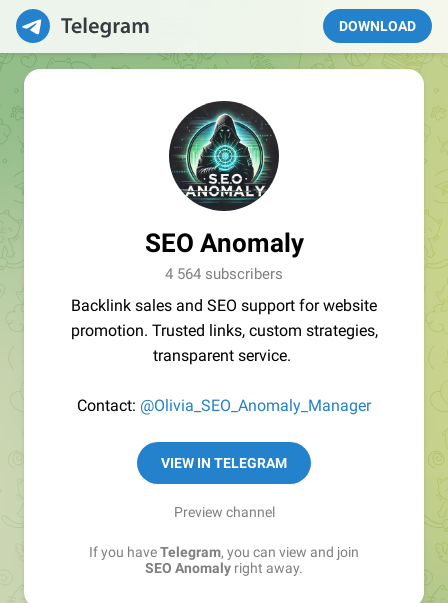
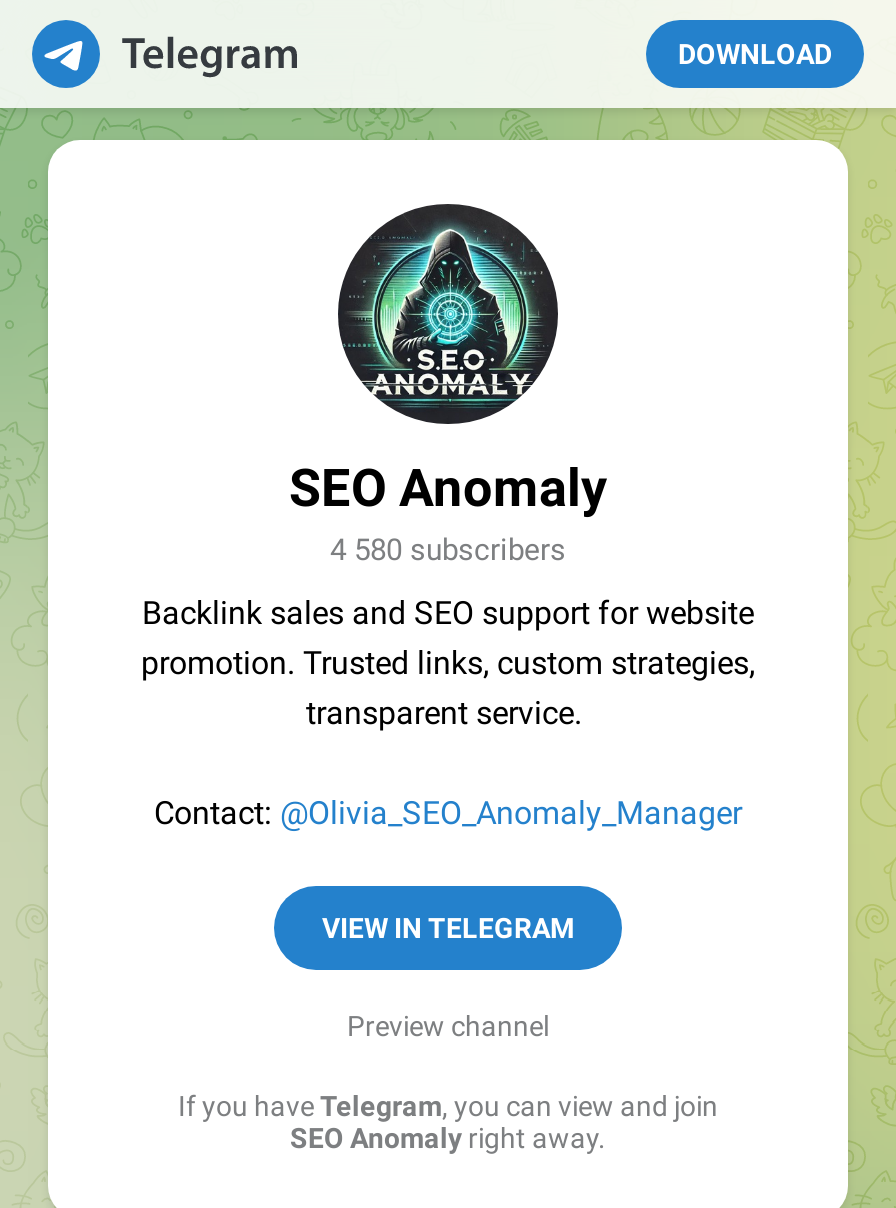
- 4 564 subscribers
+ 4 580 subscribers
